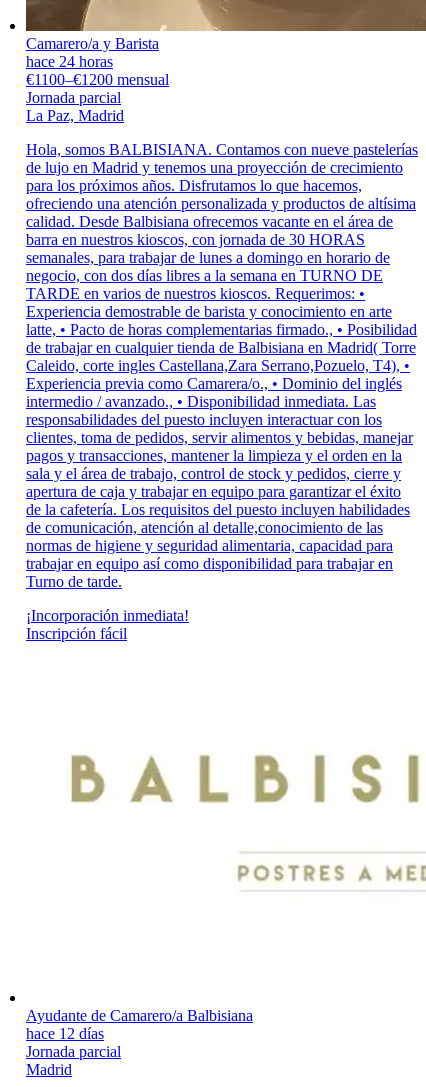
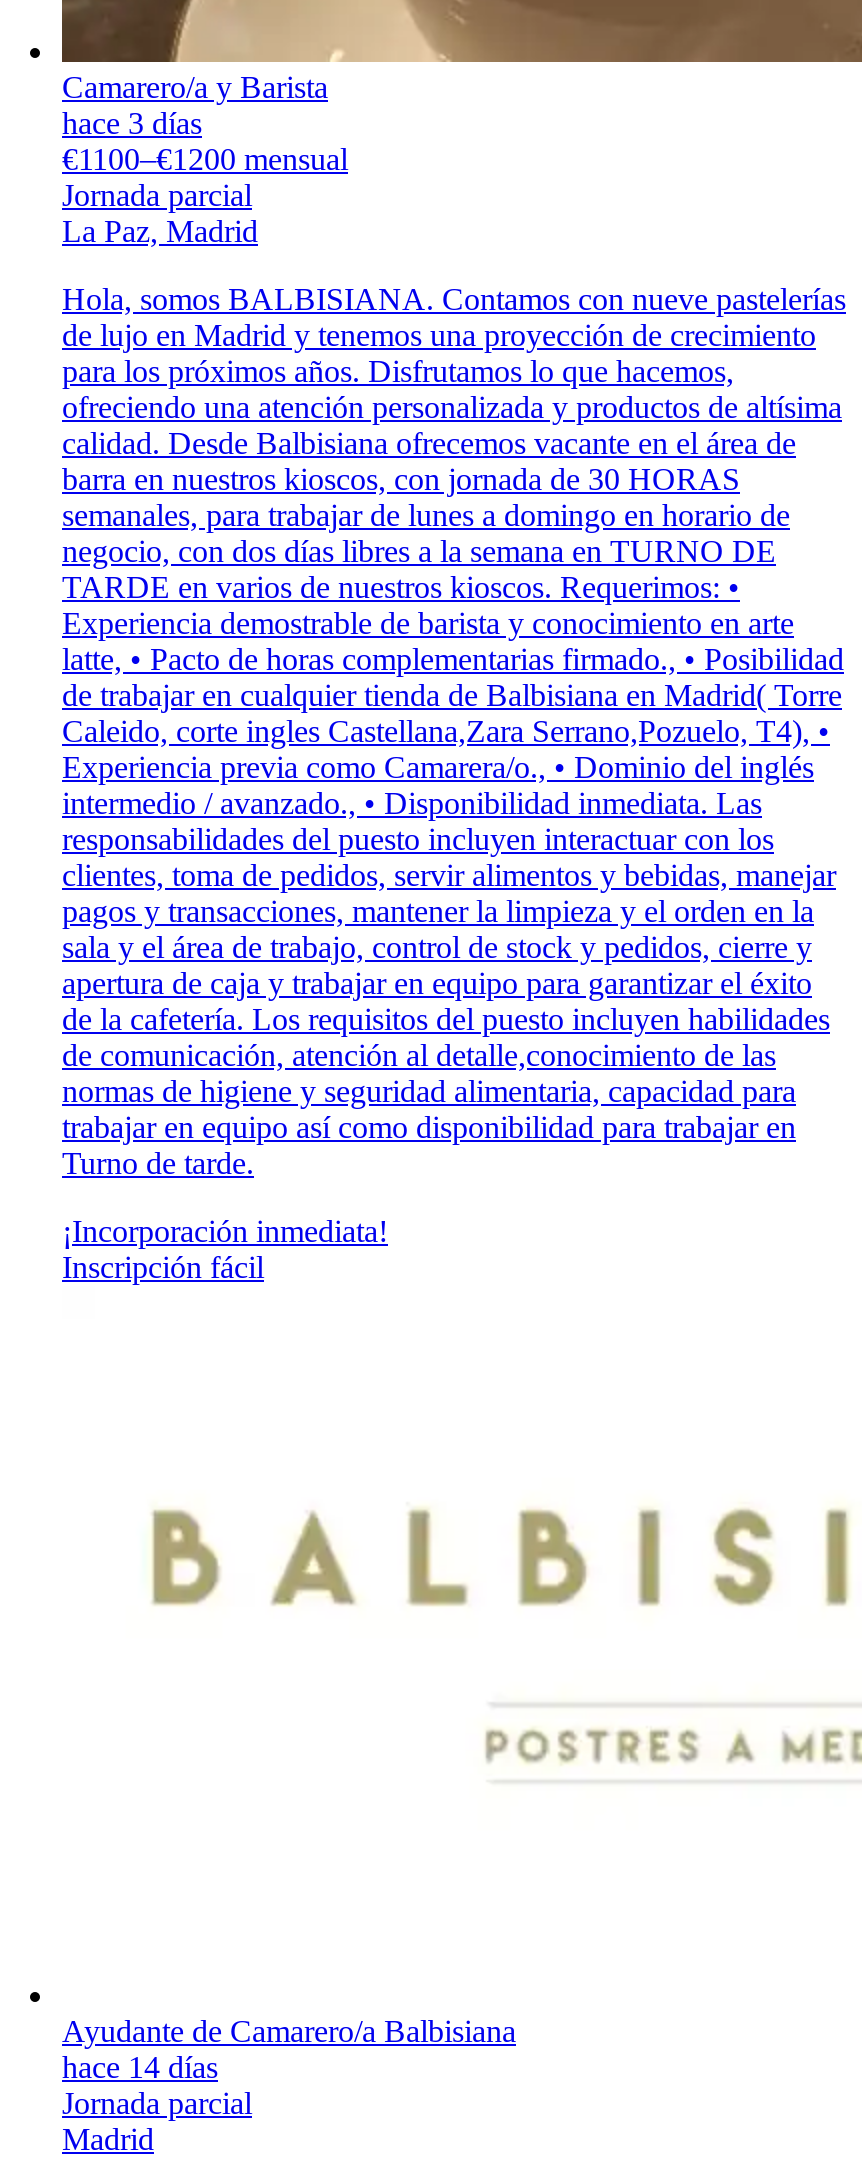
- hace 24 horas
+ hace 3 días

- hace 12 días
+ hace 14 días
